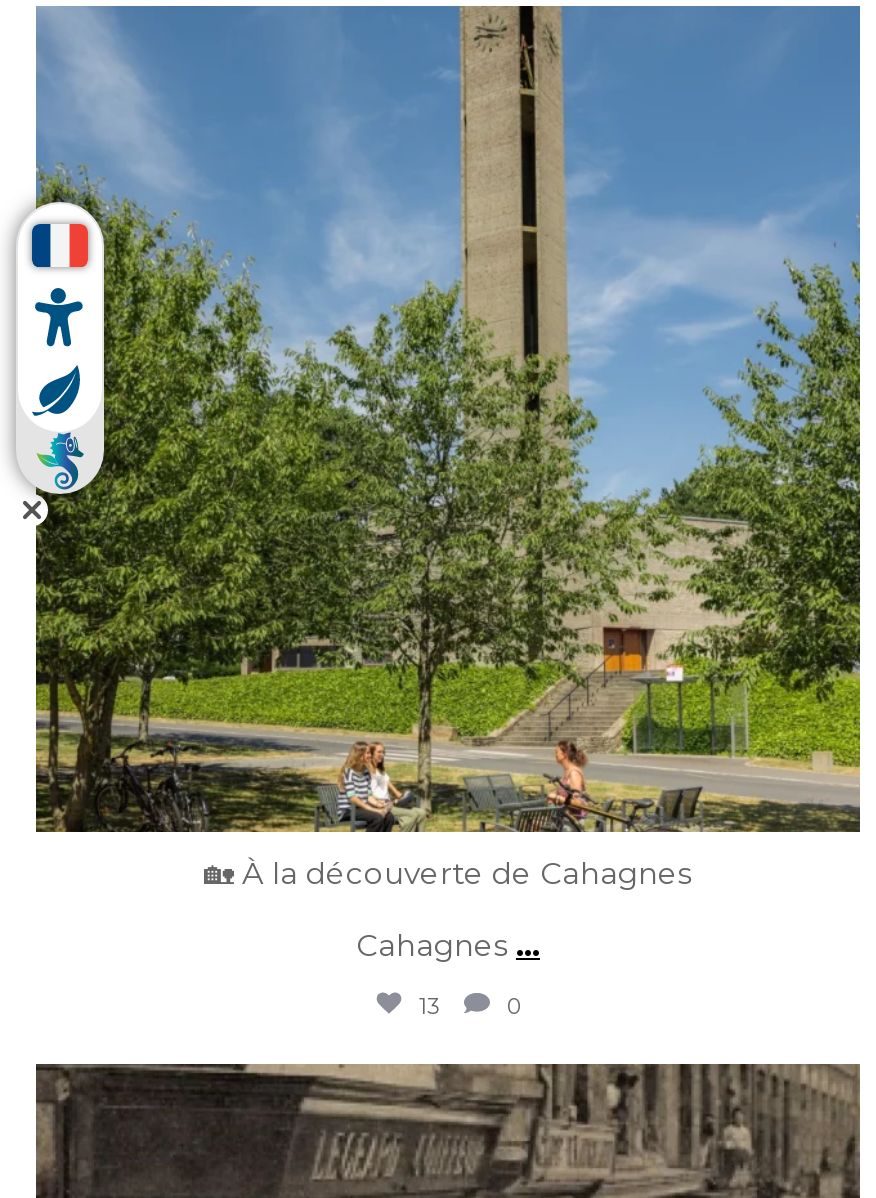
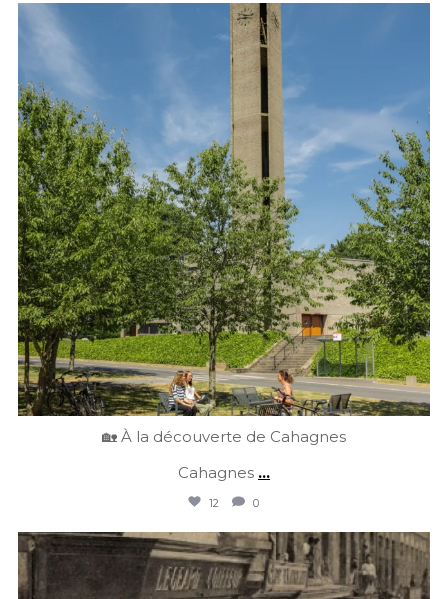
- [image]
+ [image]

- 13
+ 12
